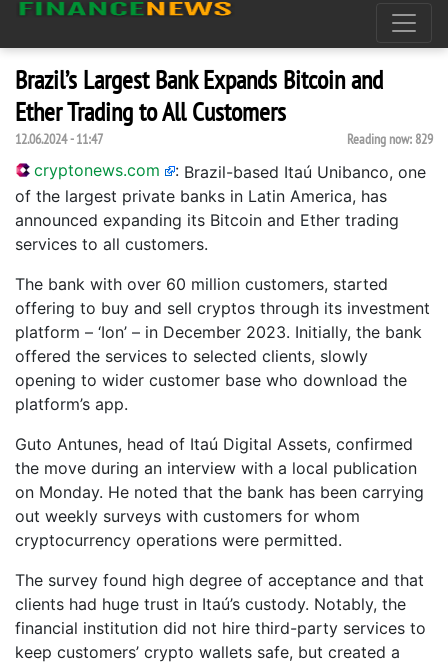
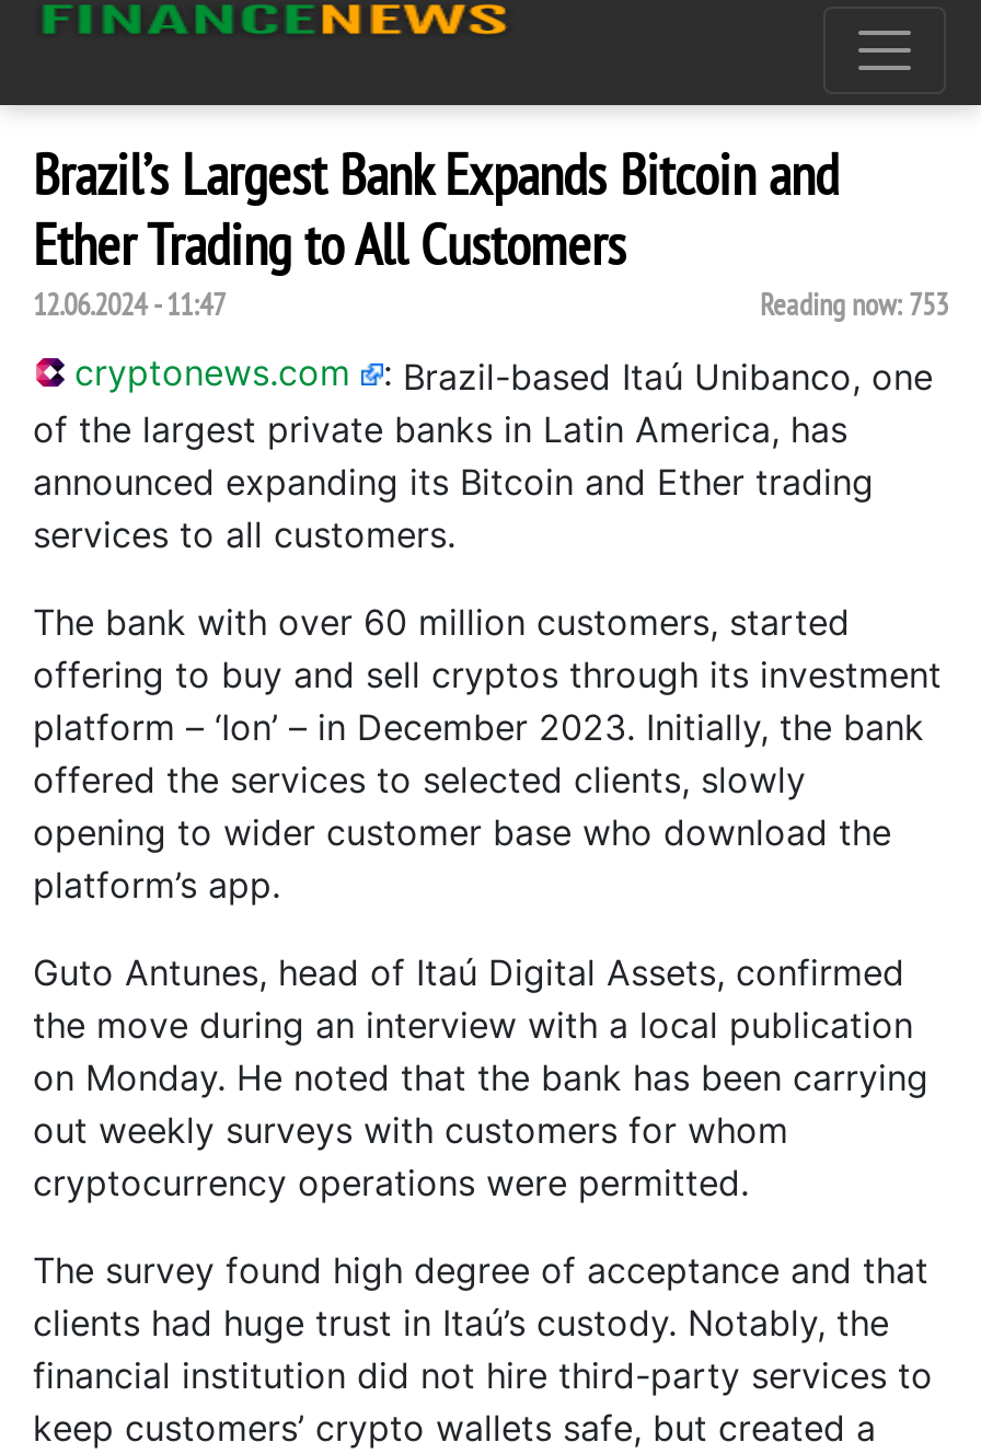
- Reading now: 829
+ Reading now: 753
